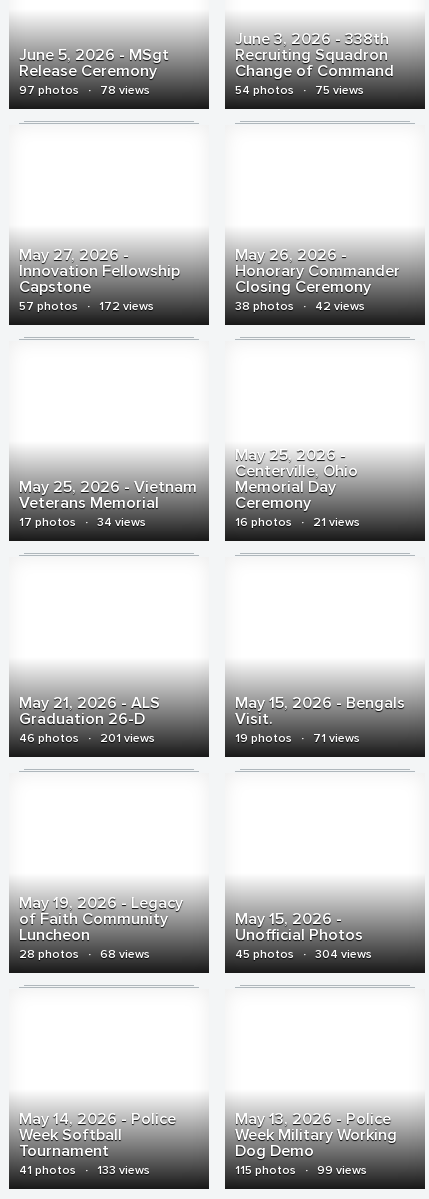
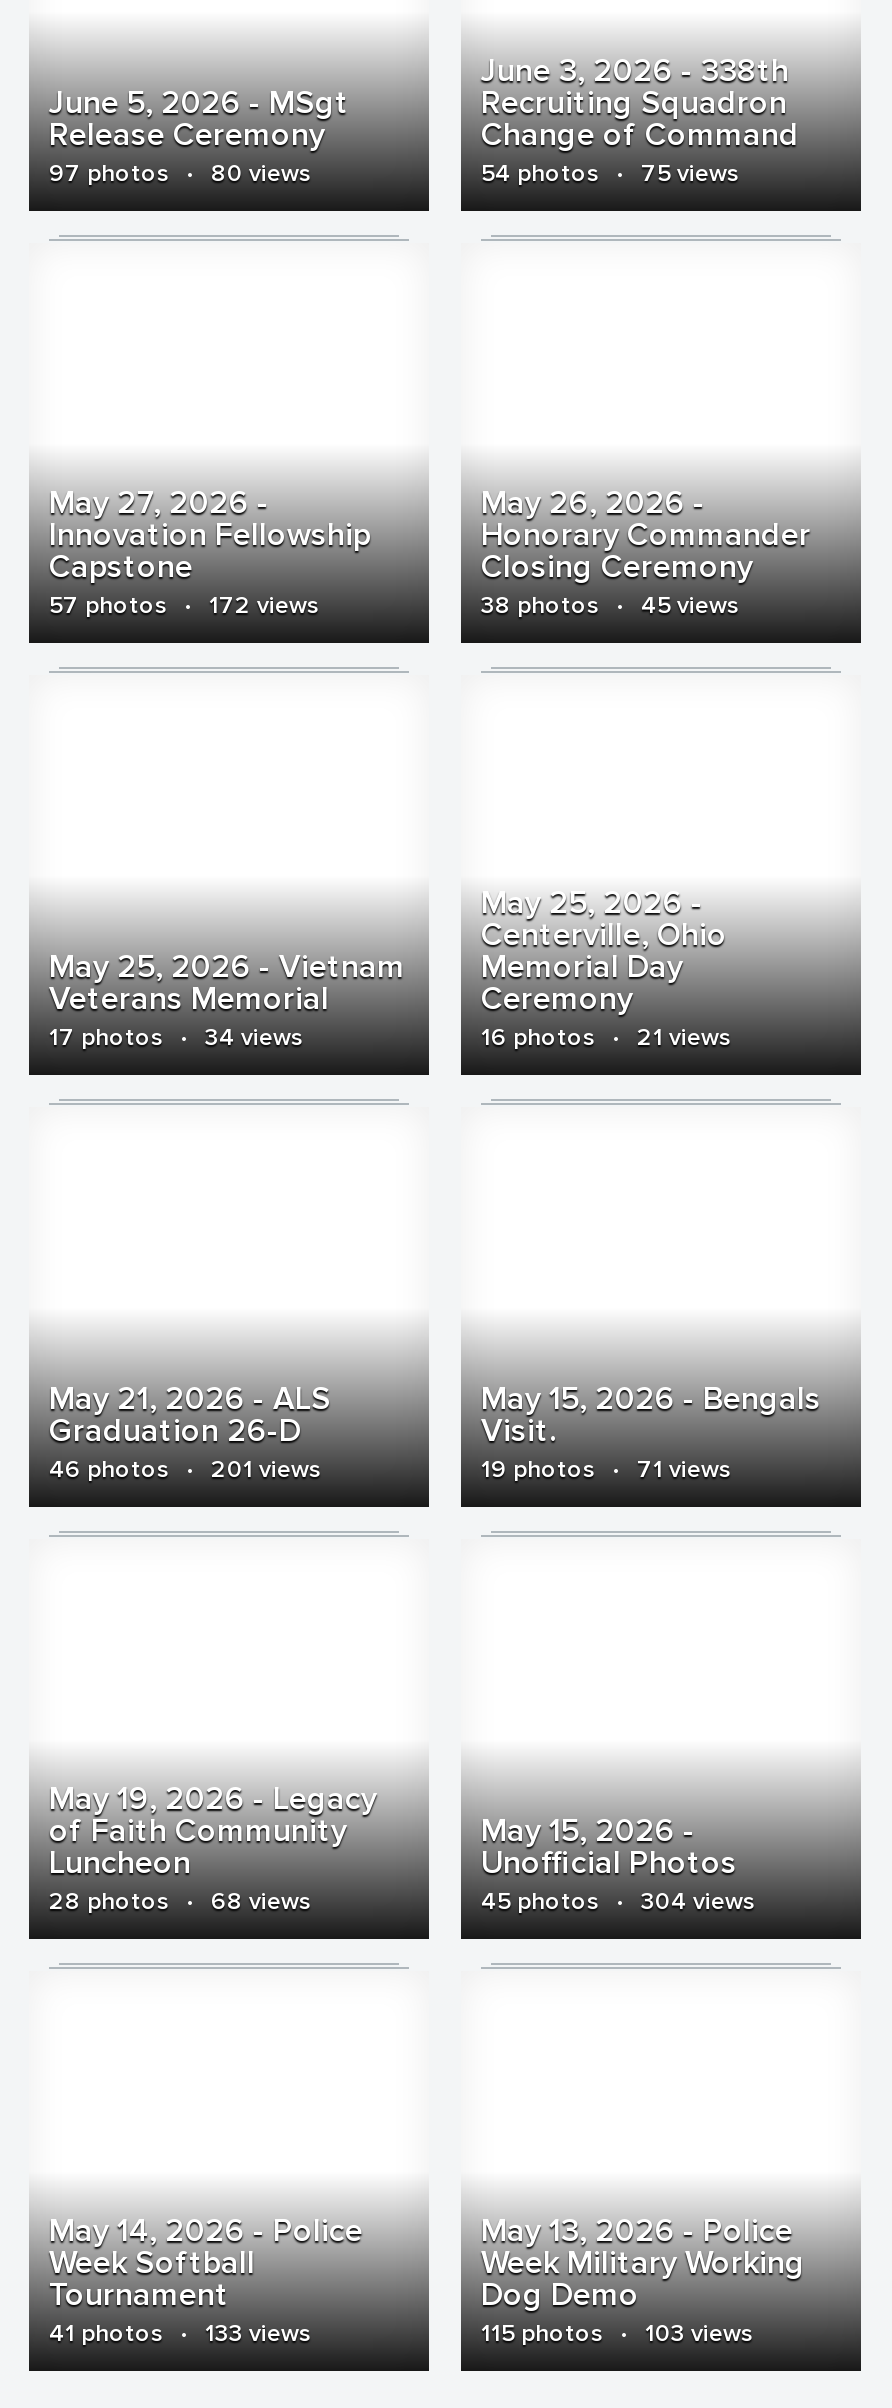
- 97 photos · 78 views
+ 97 photos · 80 views

- 38 photos · 42 views
+ 38 photos · 45 views

- 115 photos · 99 views
+ 115 photos · 103 views
